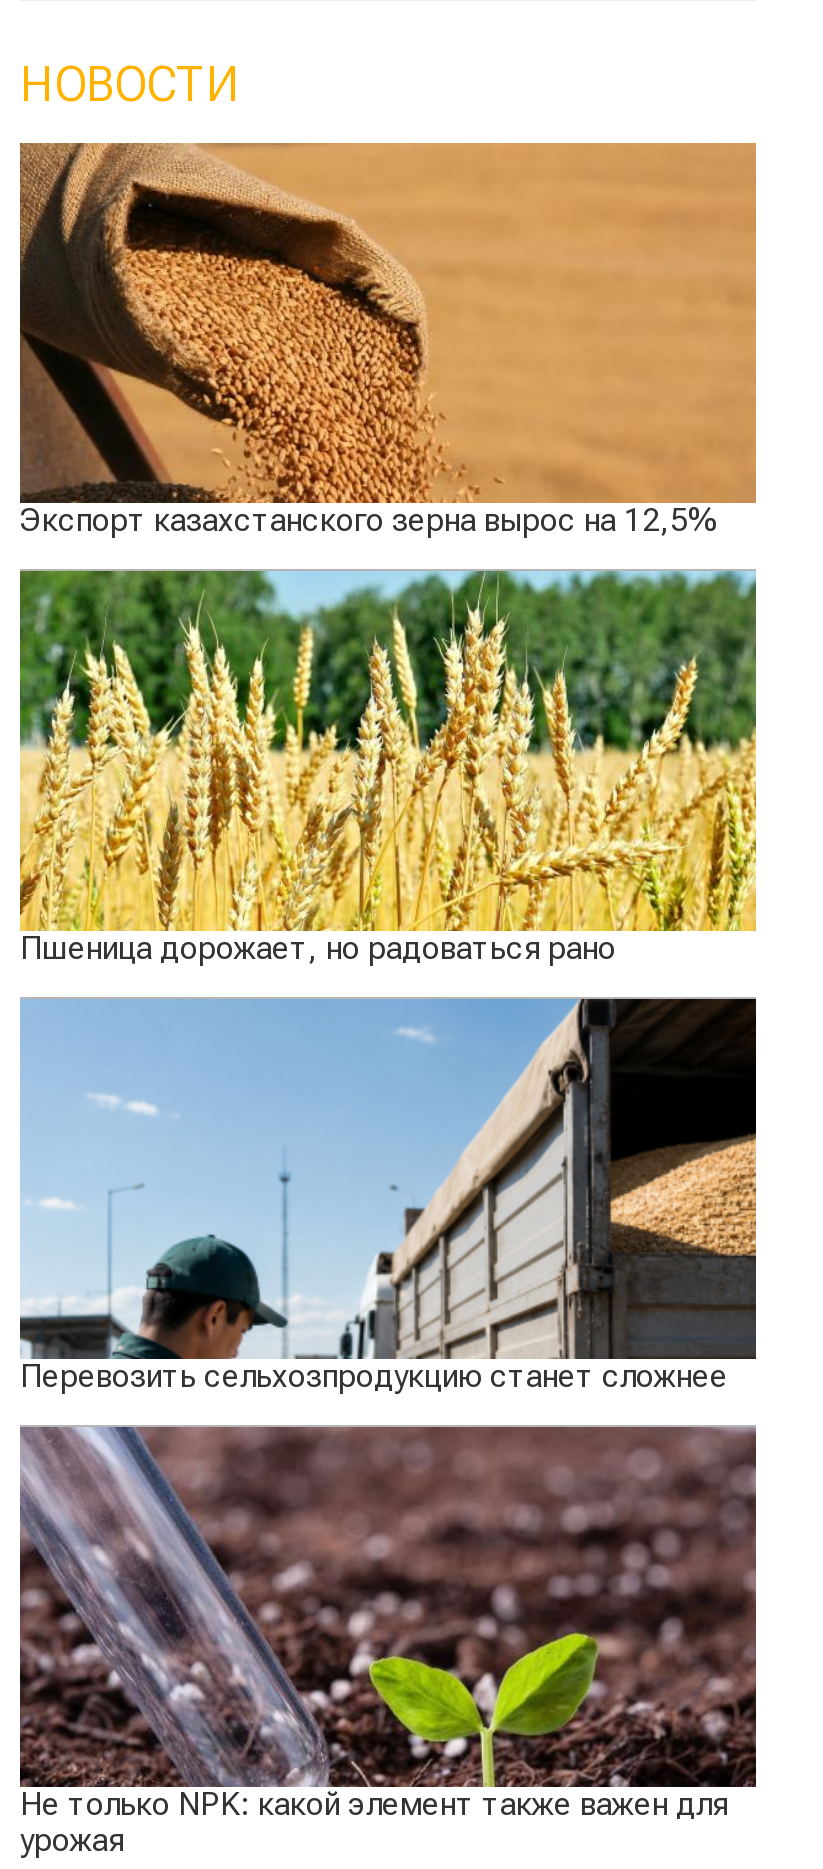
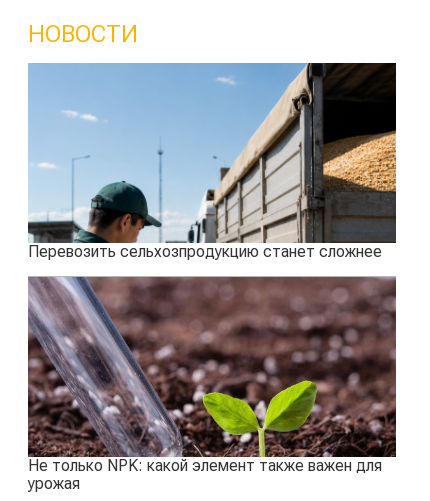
- [image]
- Экспорт казахстанского зерна вырос на 12,5%

- [image]
- Пшеница дорожает, но радоваться рано
